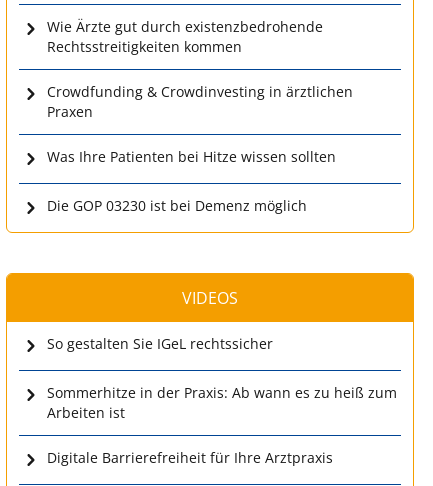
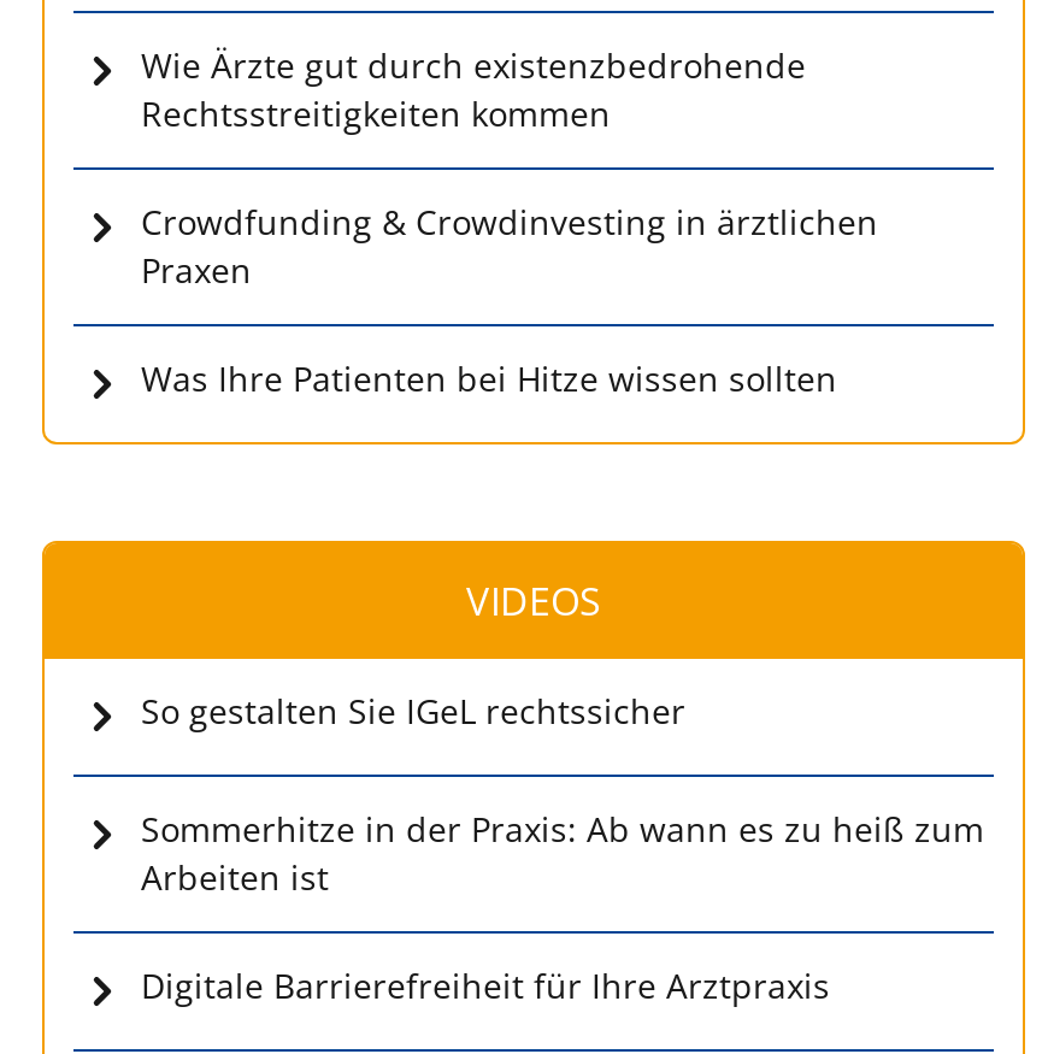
- Die GOP 03230 ist bei Demenz möglich
